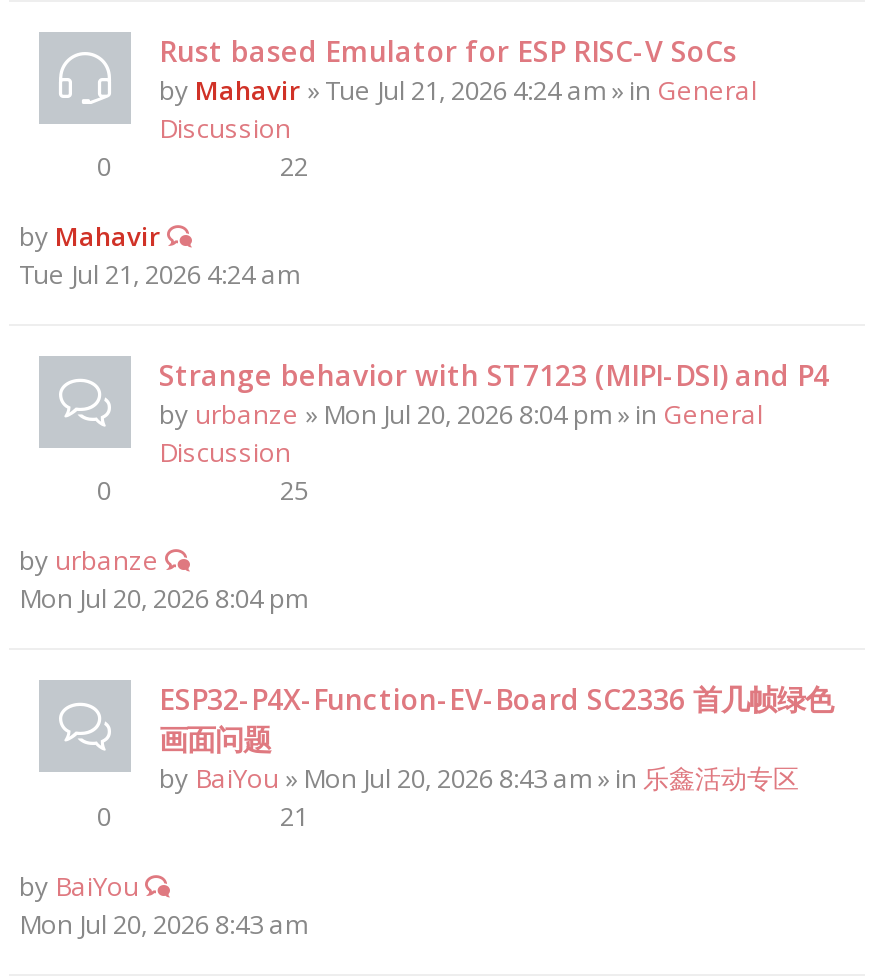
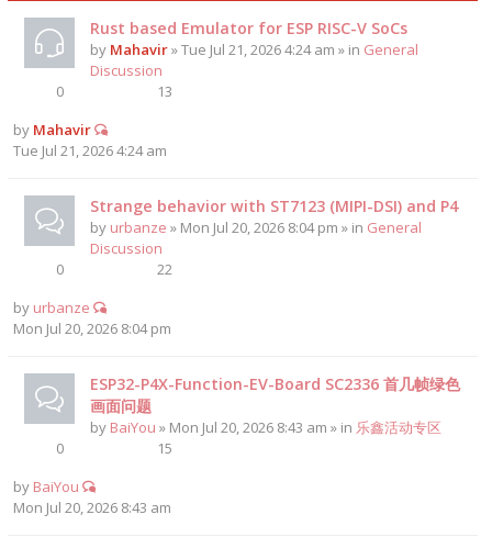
- 22
+ 13

- 25
+ 22

- 21
+ 15
